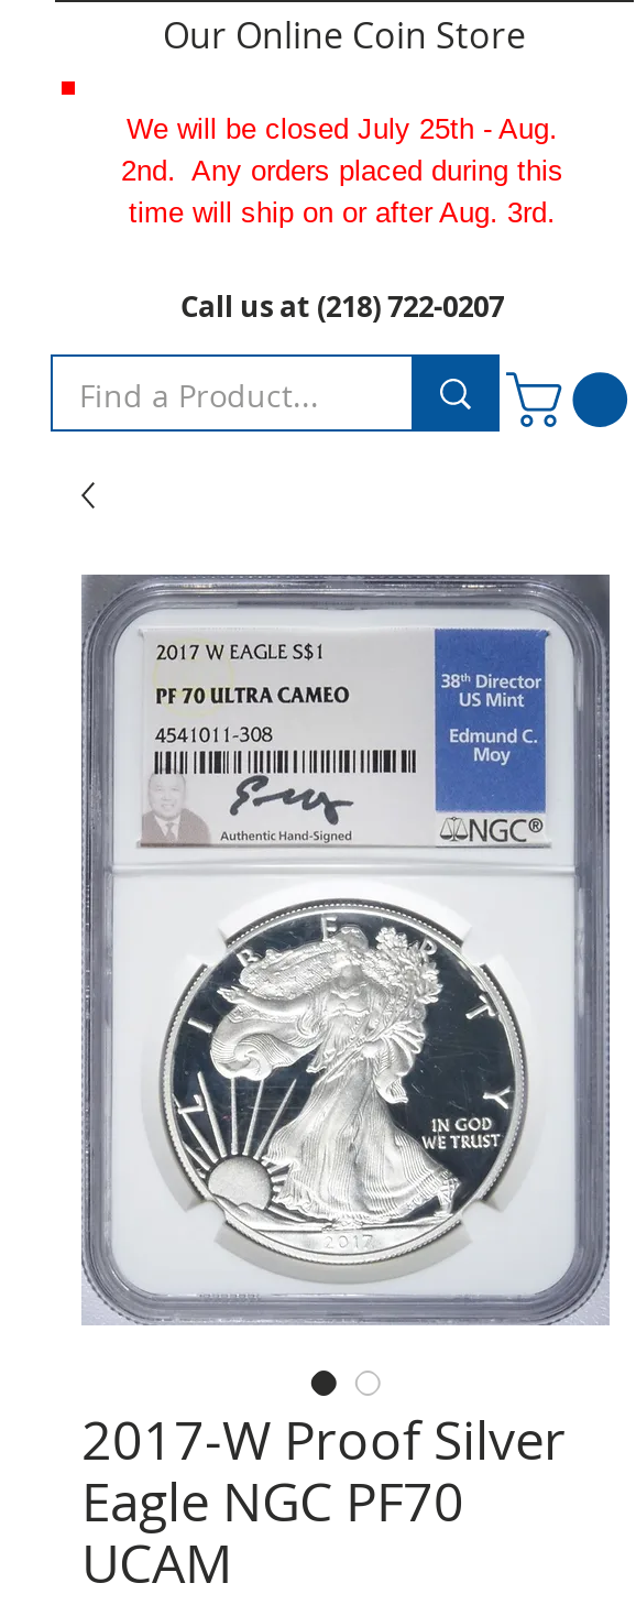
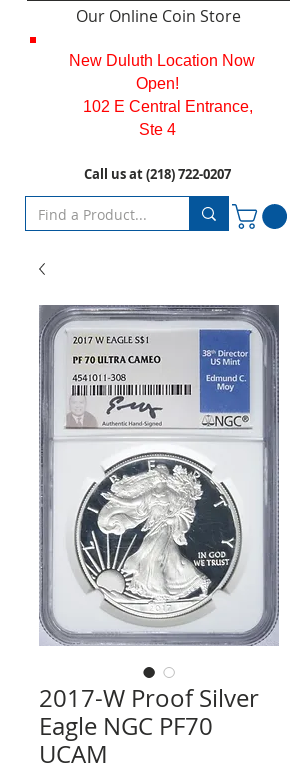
- We will be closed July 25th - Aug.
- 2nd. Any orders placed during this
- time will ship on or after Aug. 3rd.
+ New Duluth Location Now
+ Open!
+ 102 E Central Entrance,
+ Ste 4
